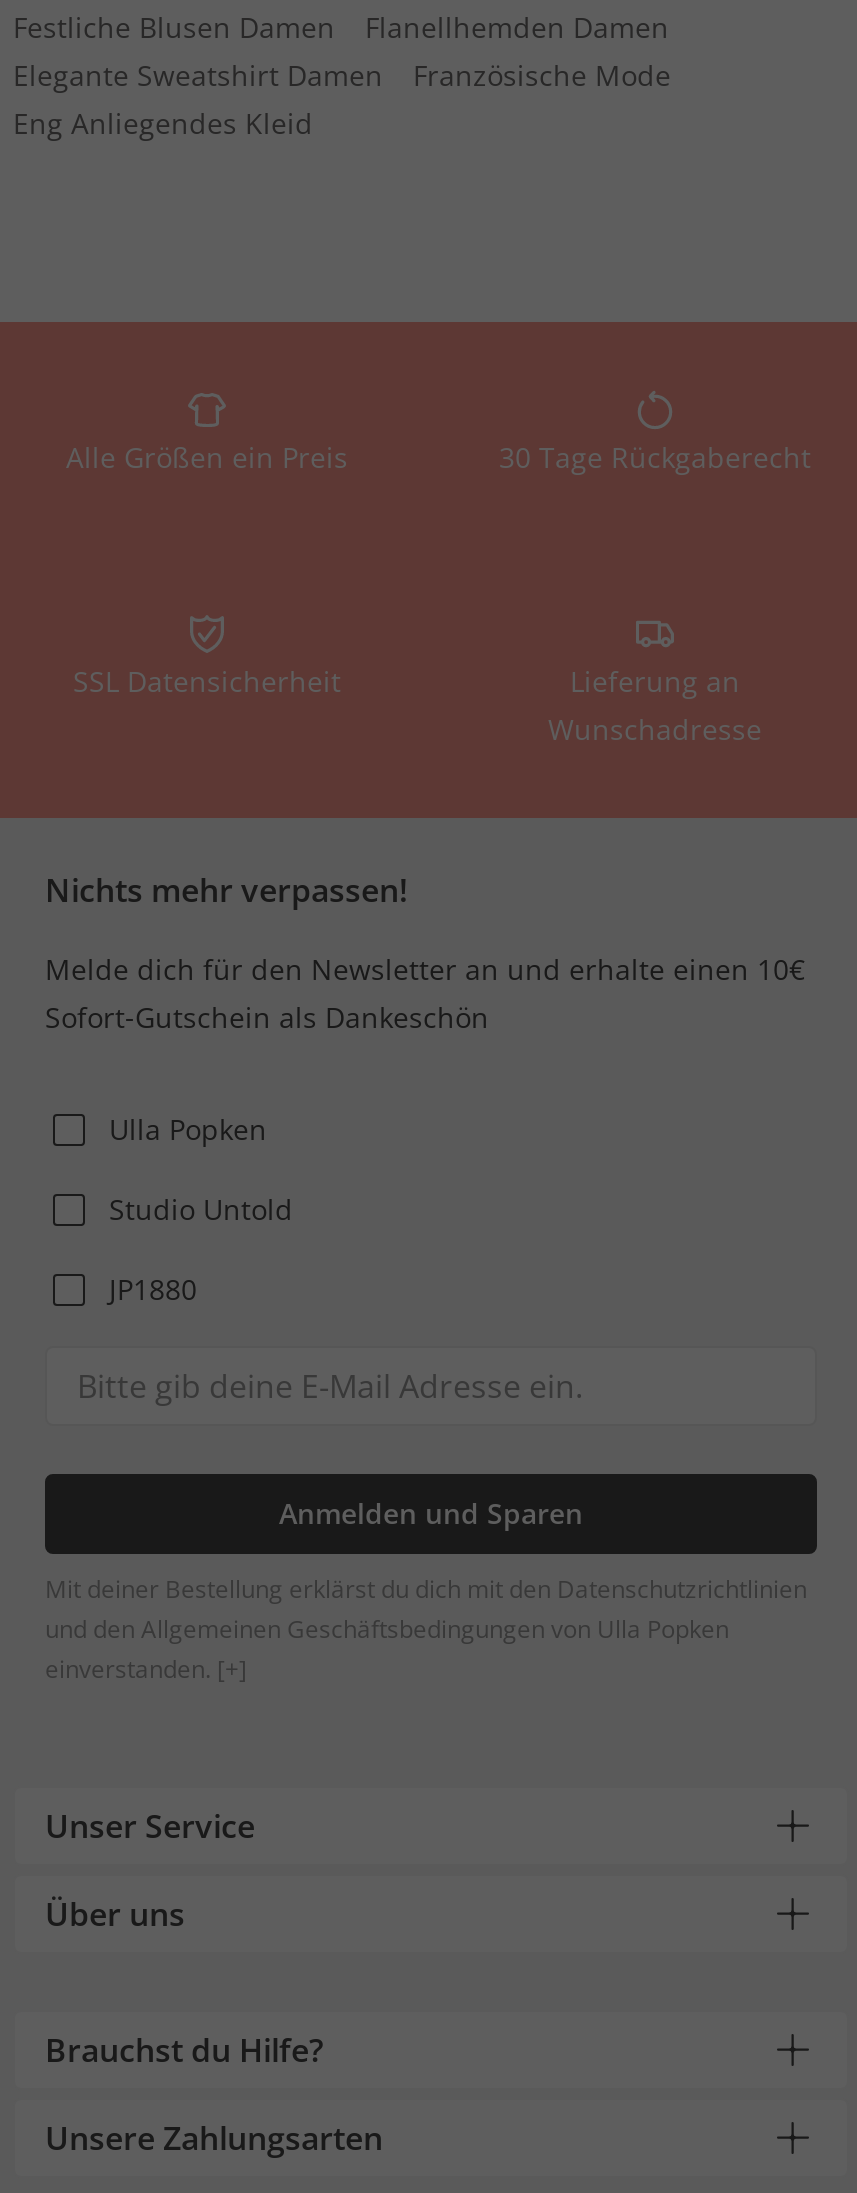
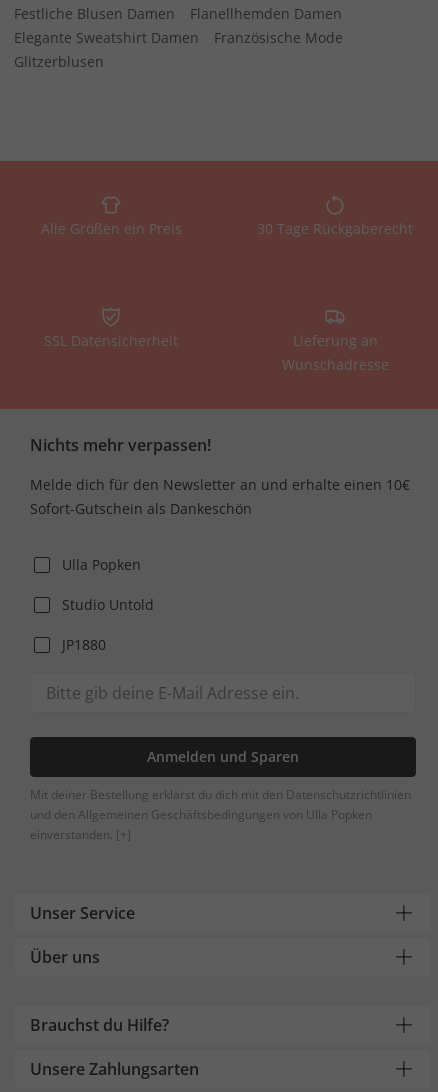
- Eng Anliegendes Kleid
+ Glitzerblusen
